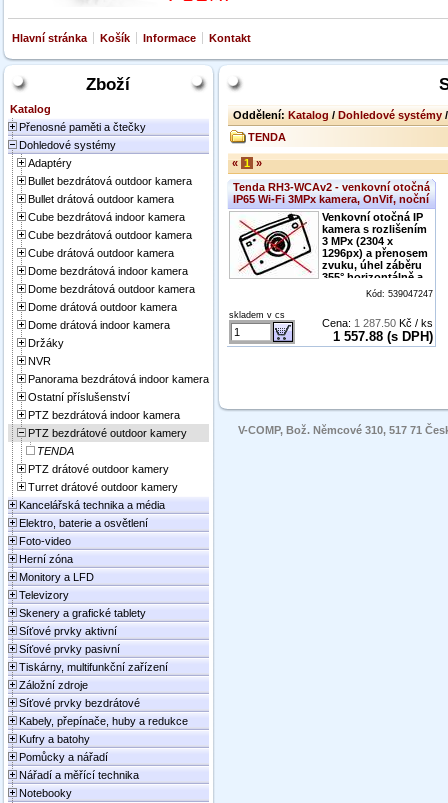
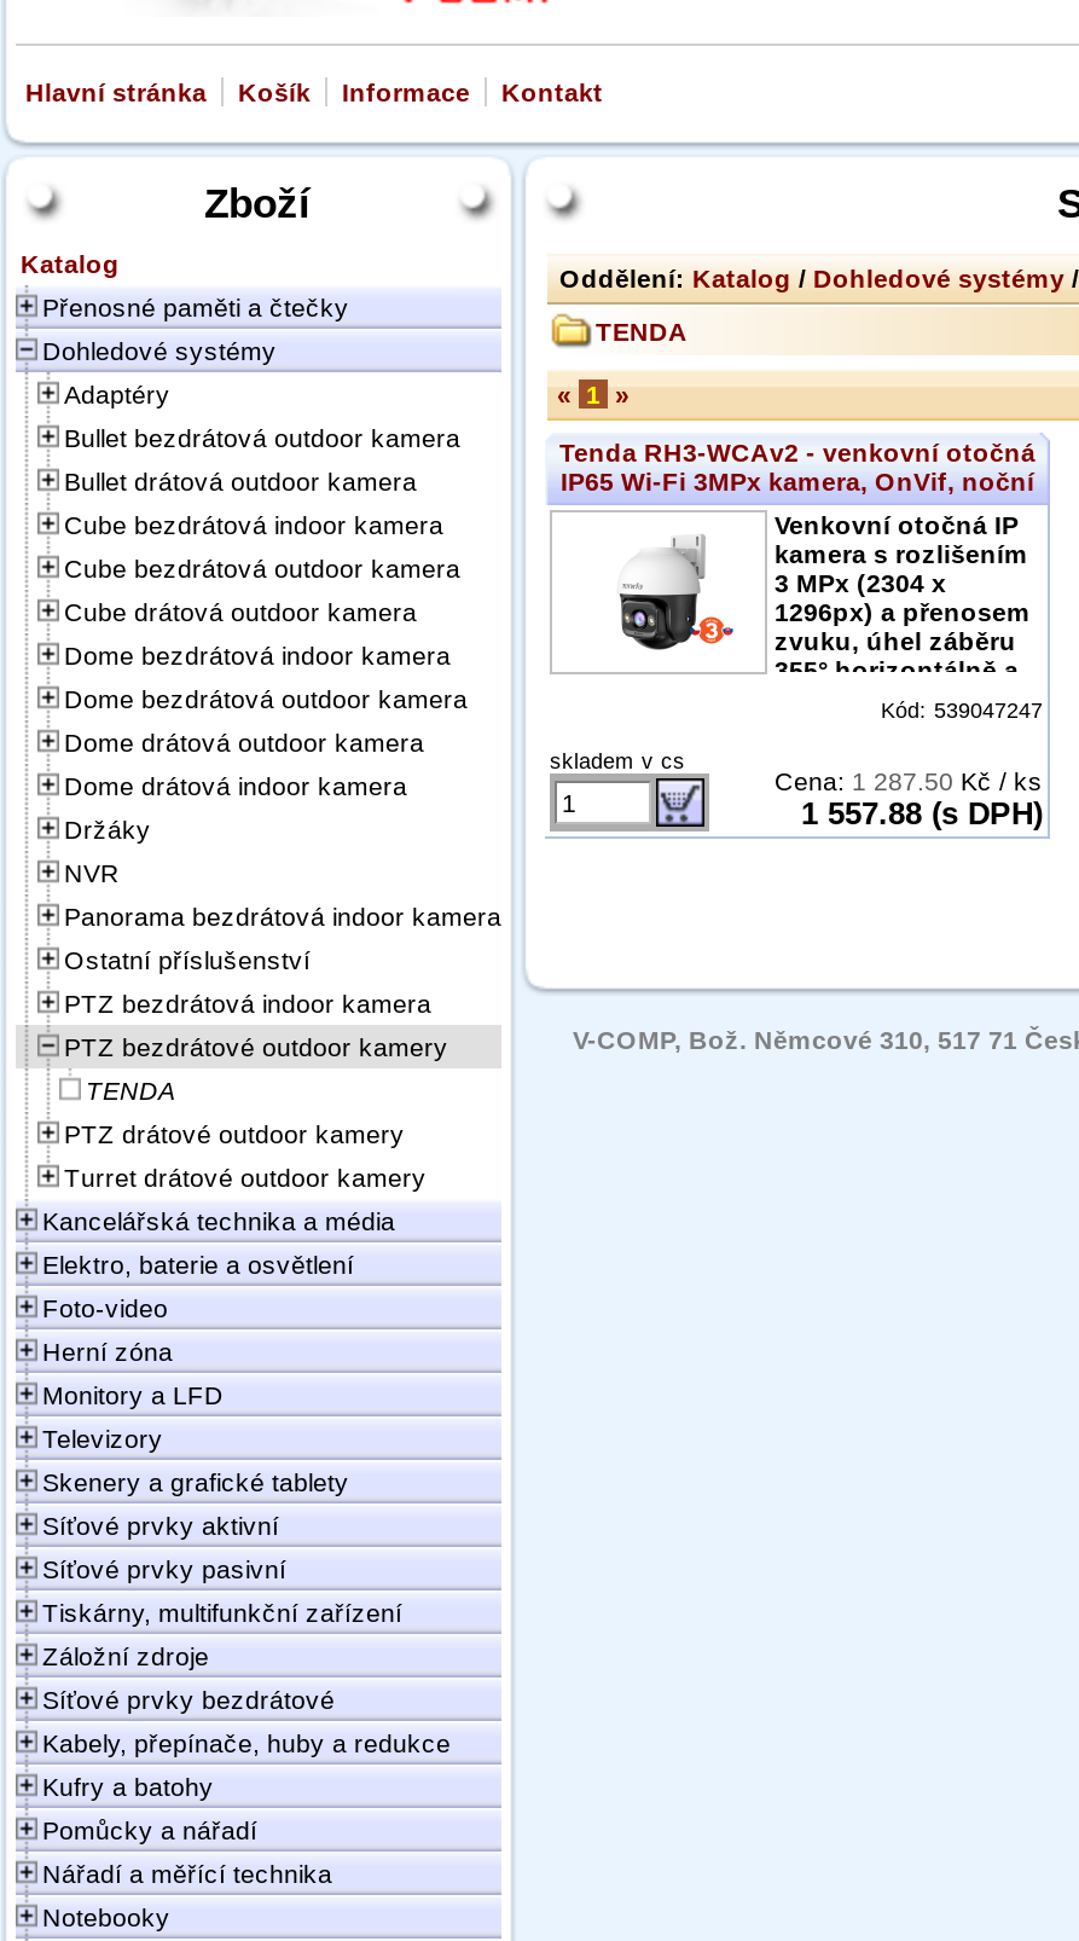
- [image]
+ [image]
